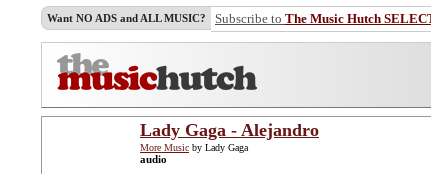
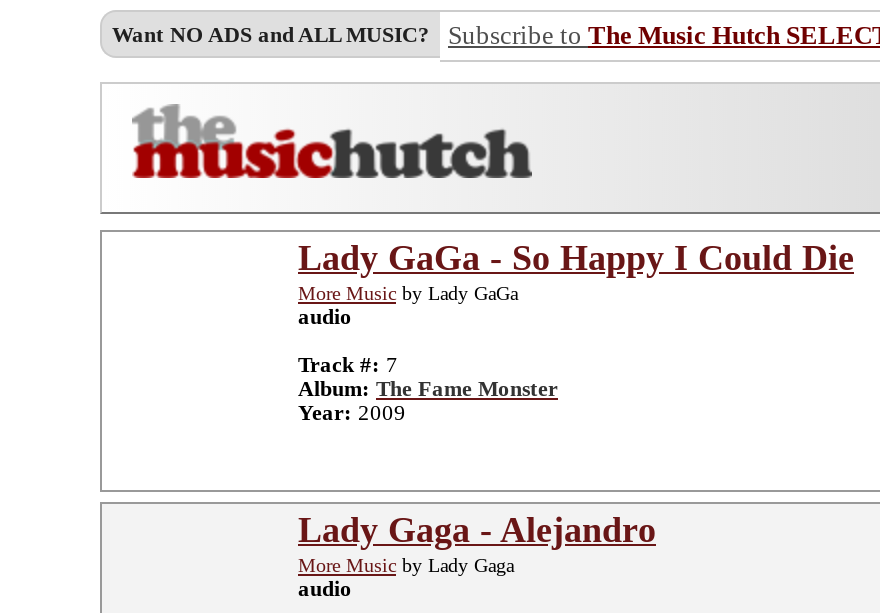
+ Lady GaGa - So Happy I Could Die
+ More Music by Lady GaGa
+ audio
+ Track #: 7
+ Album: The Fame Monster
+ Year: 2009
